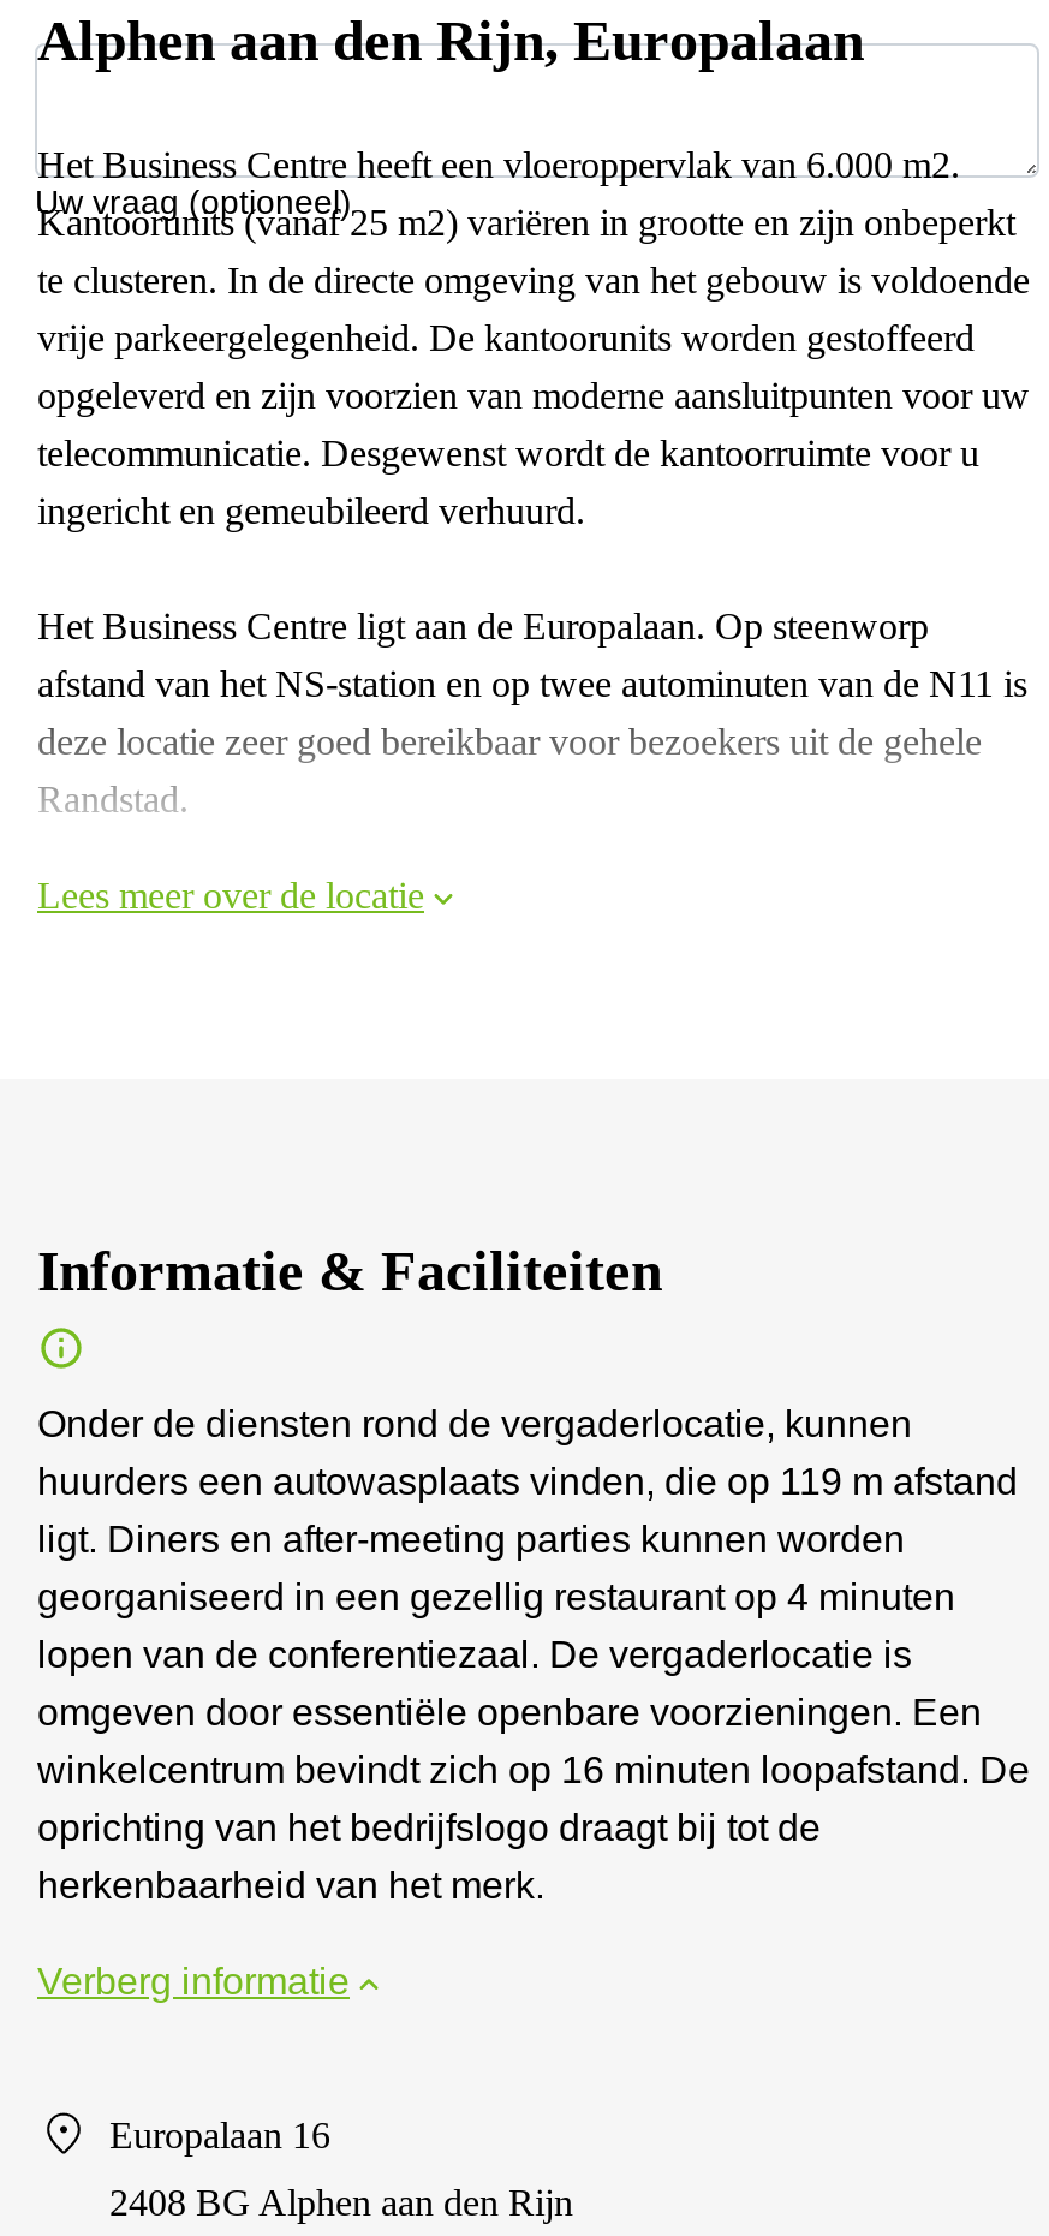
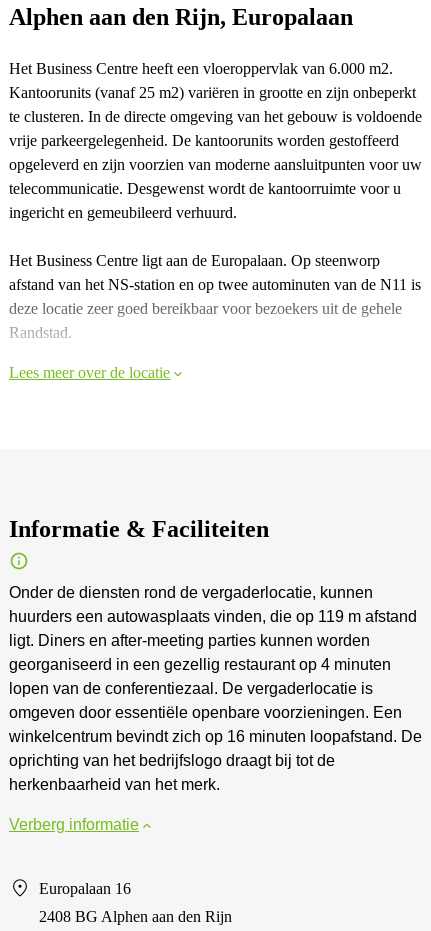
- Uw vraag (optioneel)
